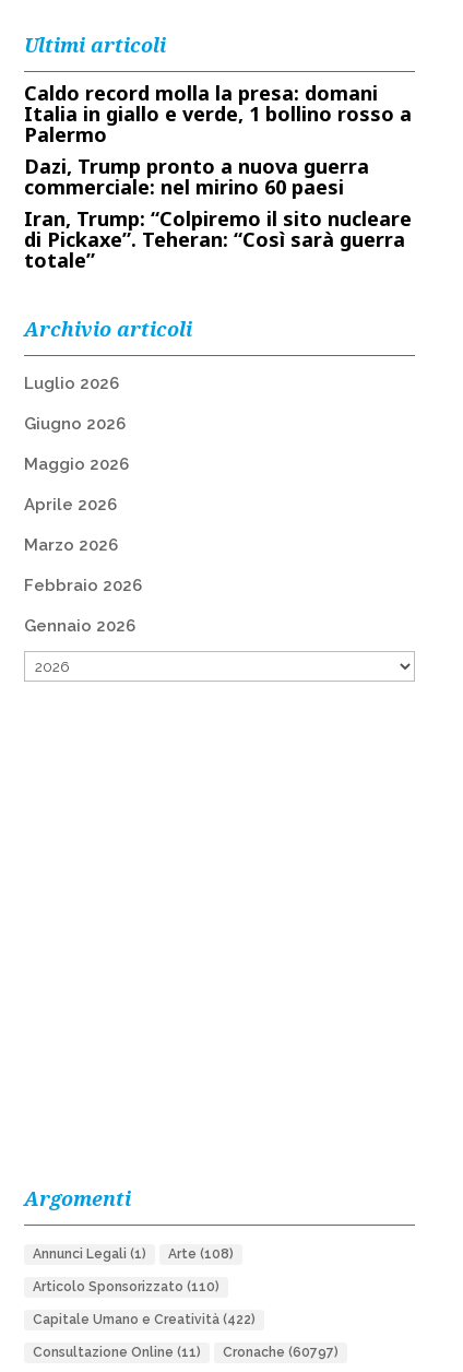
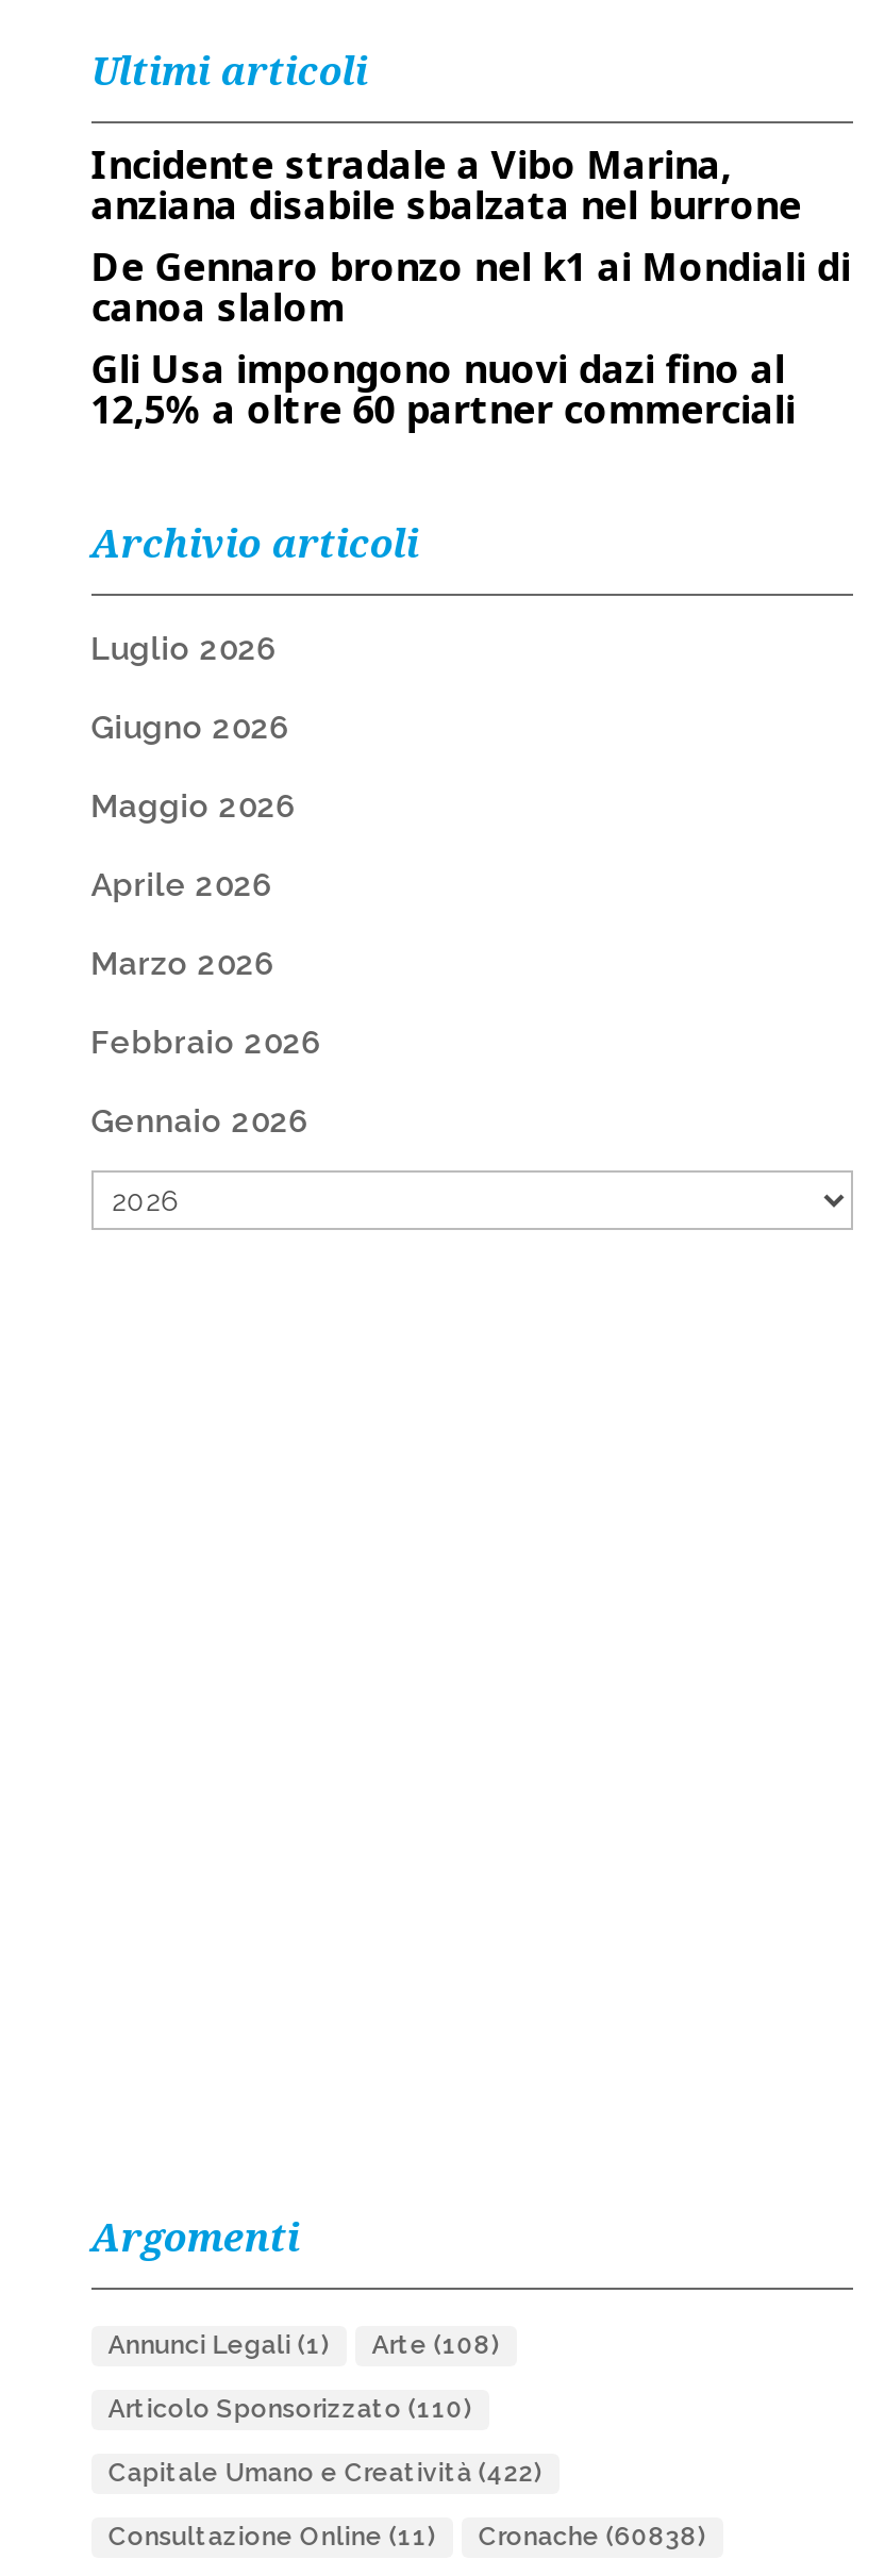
- Caldo record molla la presa: domani
- Italia in giallo e verde, 1 bollino rosso a
- Palermo
- Dazi, Trump pronto a nuova guerra
- commerciale: nel mirino 60 paesi
- Iran, Trump: “Colpiremo il sito nucleare
- di Pickaxe”. Teheran: “Così sarà guerra
- totale”
+ Incidente stradale a Vibo Marina,
+ anziana disabile sbalzata nel burrone
+ De Gennaro bronzo nel k1 ai Mondiali di
+ canoa slalom
+ Gli Usa impongono nuovi dazi fino al
+ 12,5% a oltre 60 partner commerciali

- Consultazione Online (11) Cronache (60797)
+ Consultazione Online (11) Cronache (60838)
